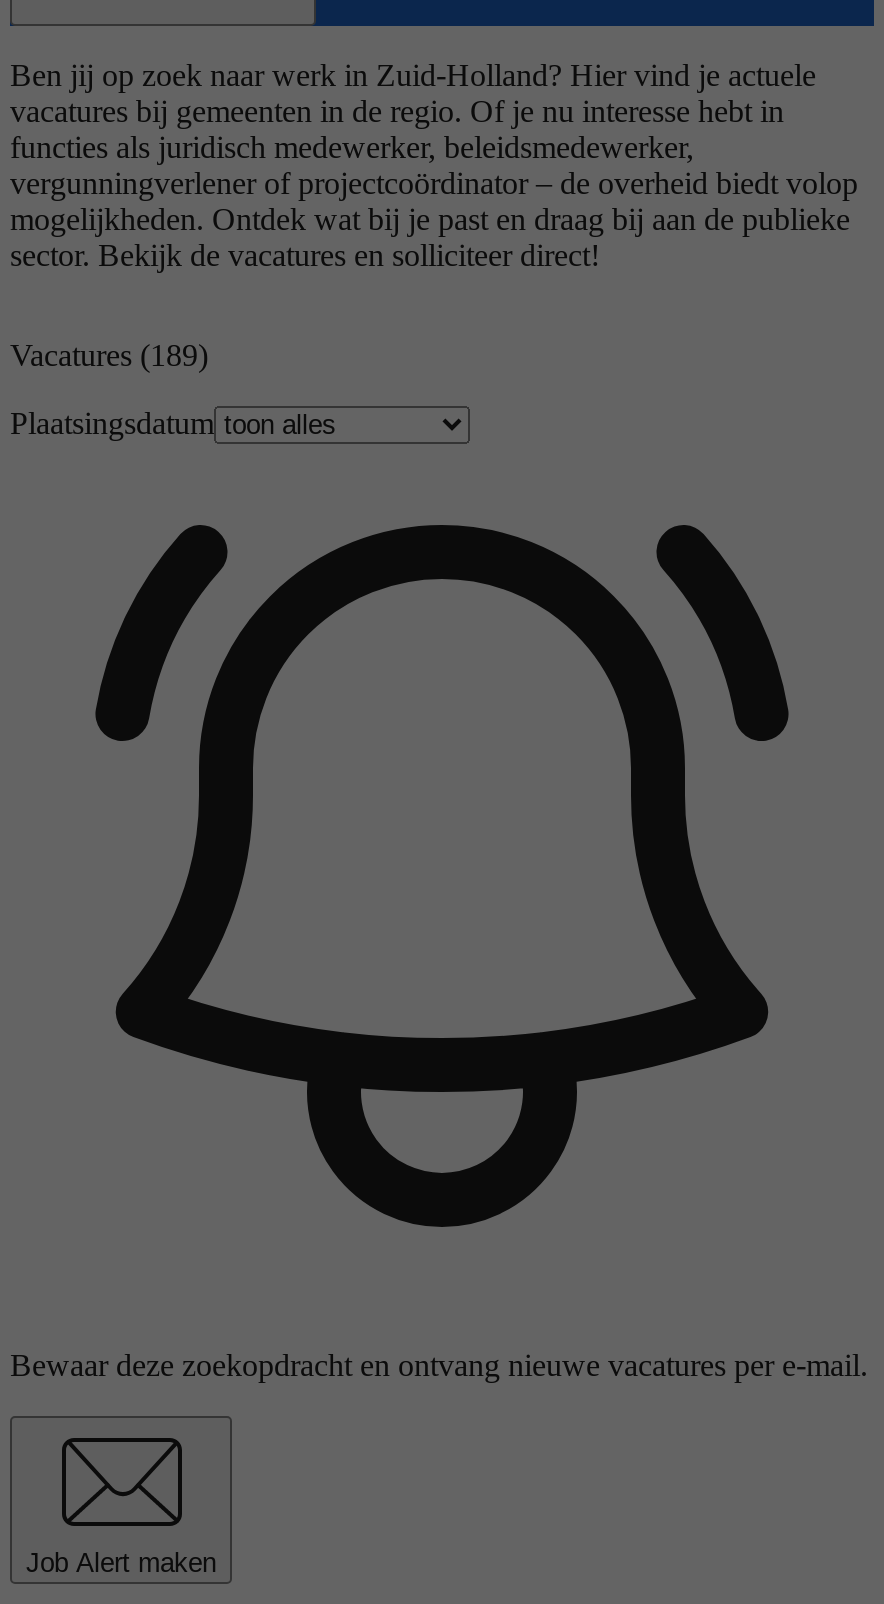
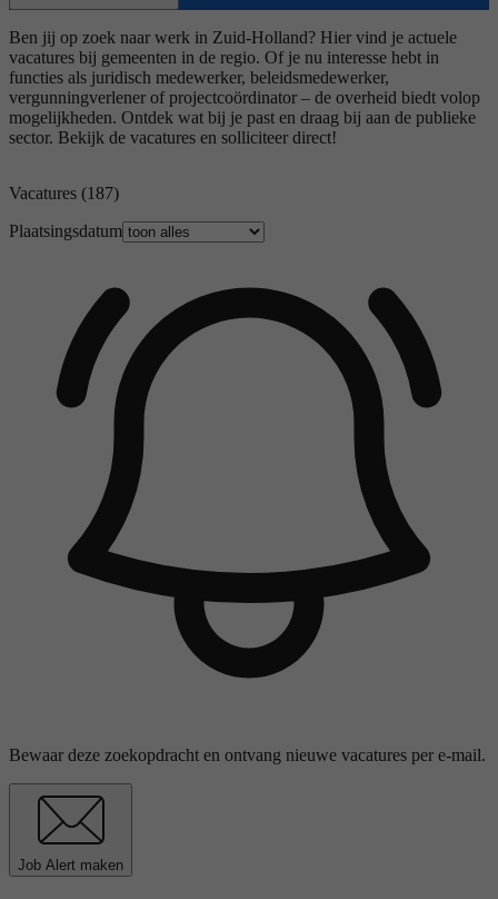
- Vacatures (189)
+ Vacatures (187)
